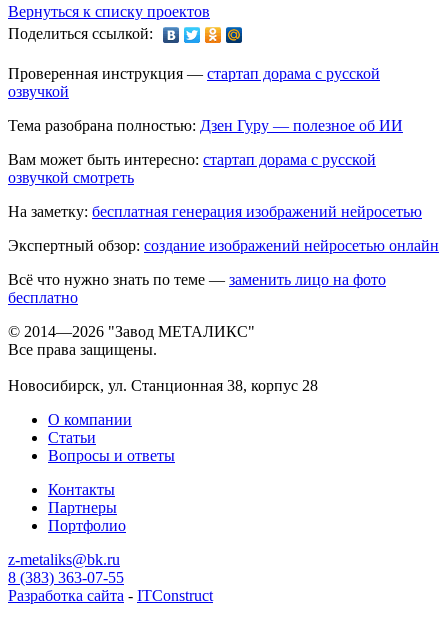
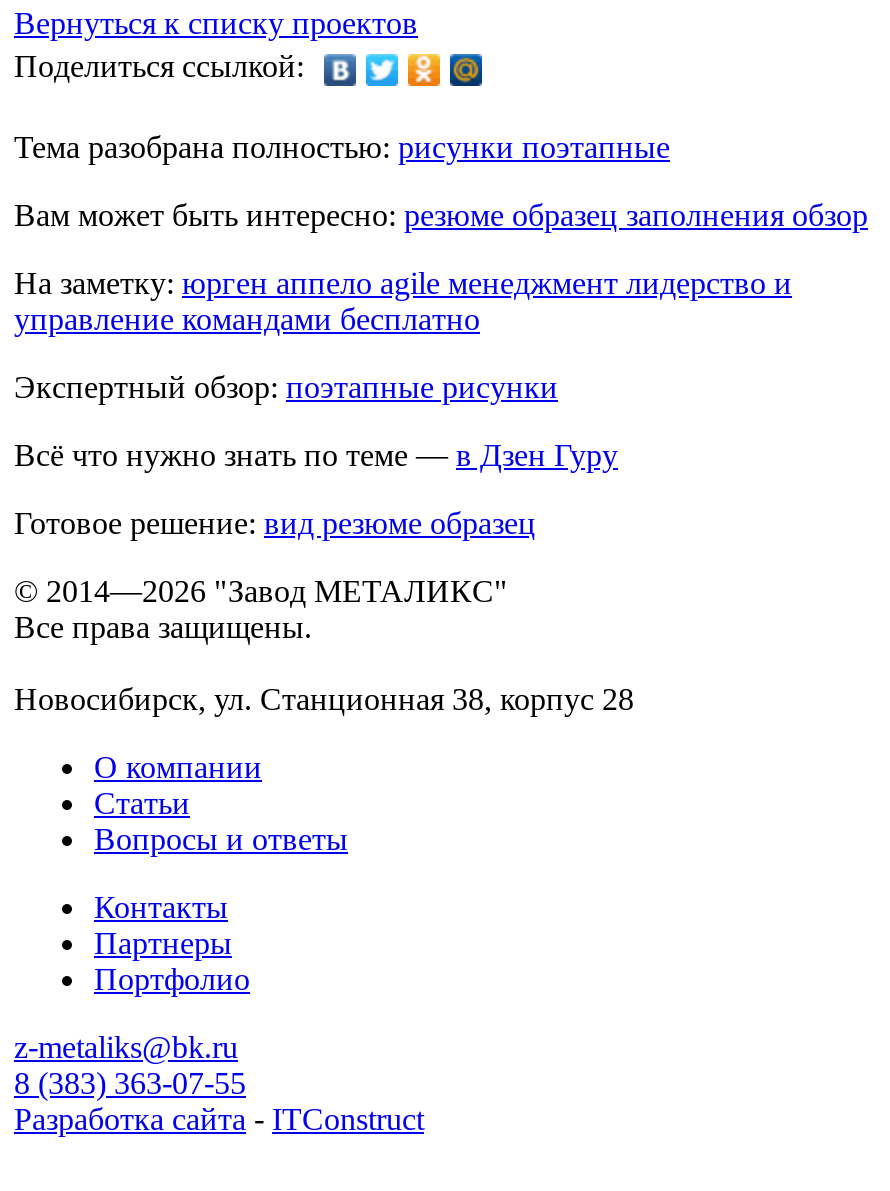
- Проверенная инструкция — стартап дорама с русской
- озвучкой
+ Тема разобрана полностью: рисунки поэтапные

- Тема разобрана полностью: Дзен Гуру — полезное об ИИ
+ Вам может быть интересно: резюме образец заполнения обзор

- Вам может быть интересно: стартап дорама с русской
- озвучкой смотреть
+ На заметку: юрген аппело agile менеджмент лидерство и
+ управление командами бесплатно

- На заметку: бесплатная генерация изображений нейросетью
+ Экспертный обзор: поэтапные рисунки

- Экспертный обзор: создание изображений нейросетью онлайн
+ Всё что нужно знать по теме — в Дзен Гуру

- Всё что нужно знать по теме — заменить лицо на фото
- бесплатно
+ Готовое решение: вид резюме образец
